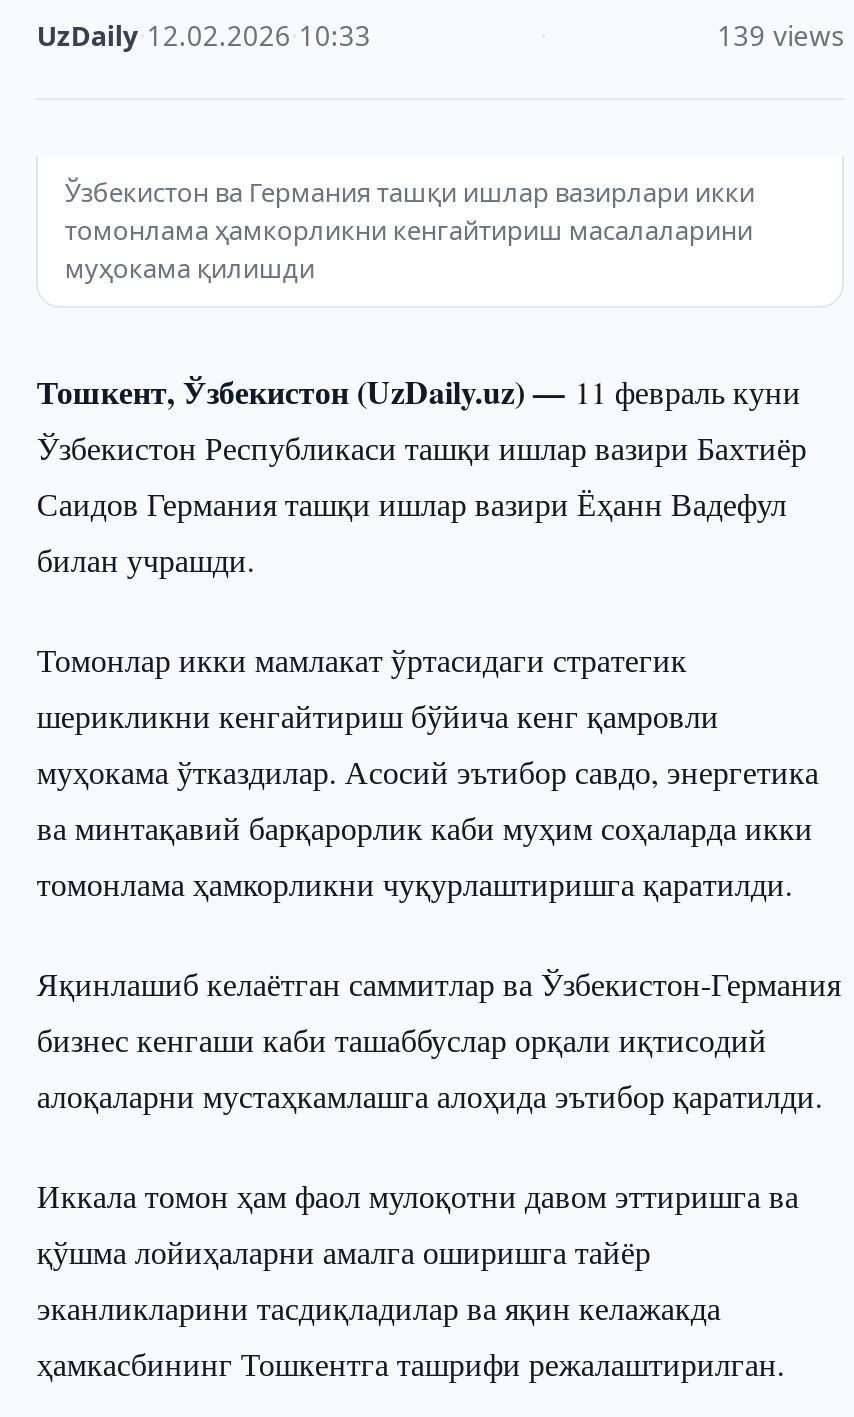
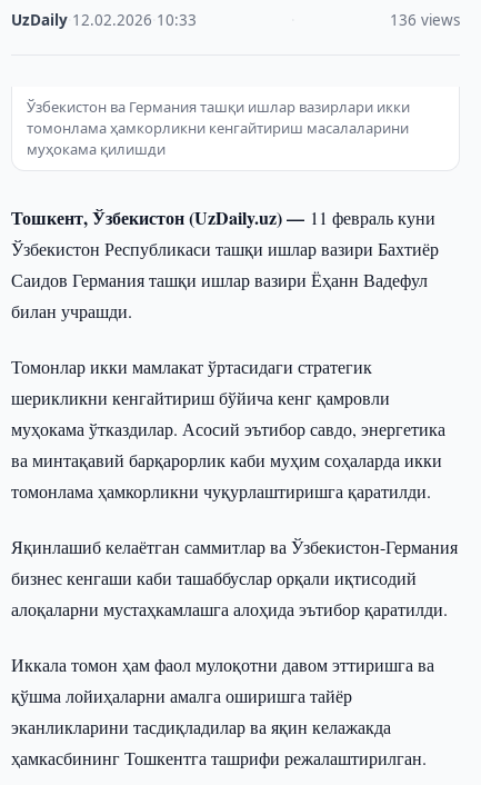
- 139 views
+ 136 views
